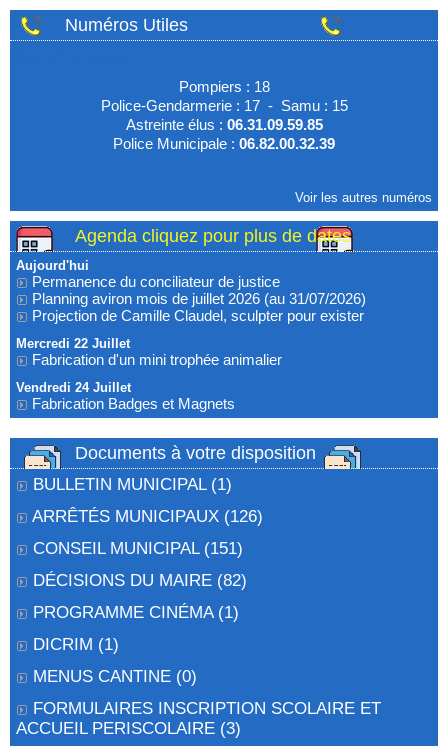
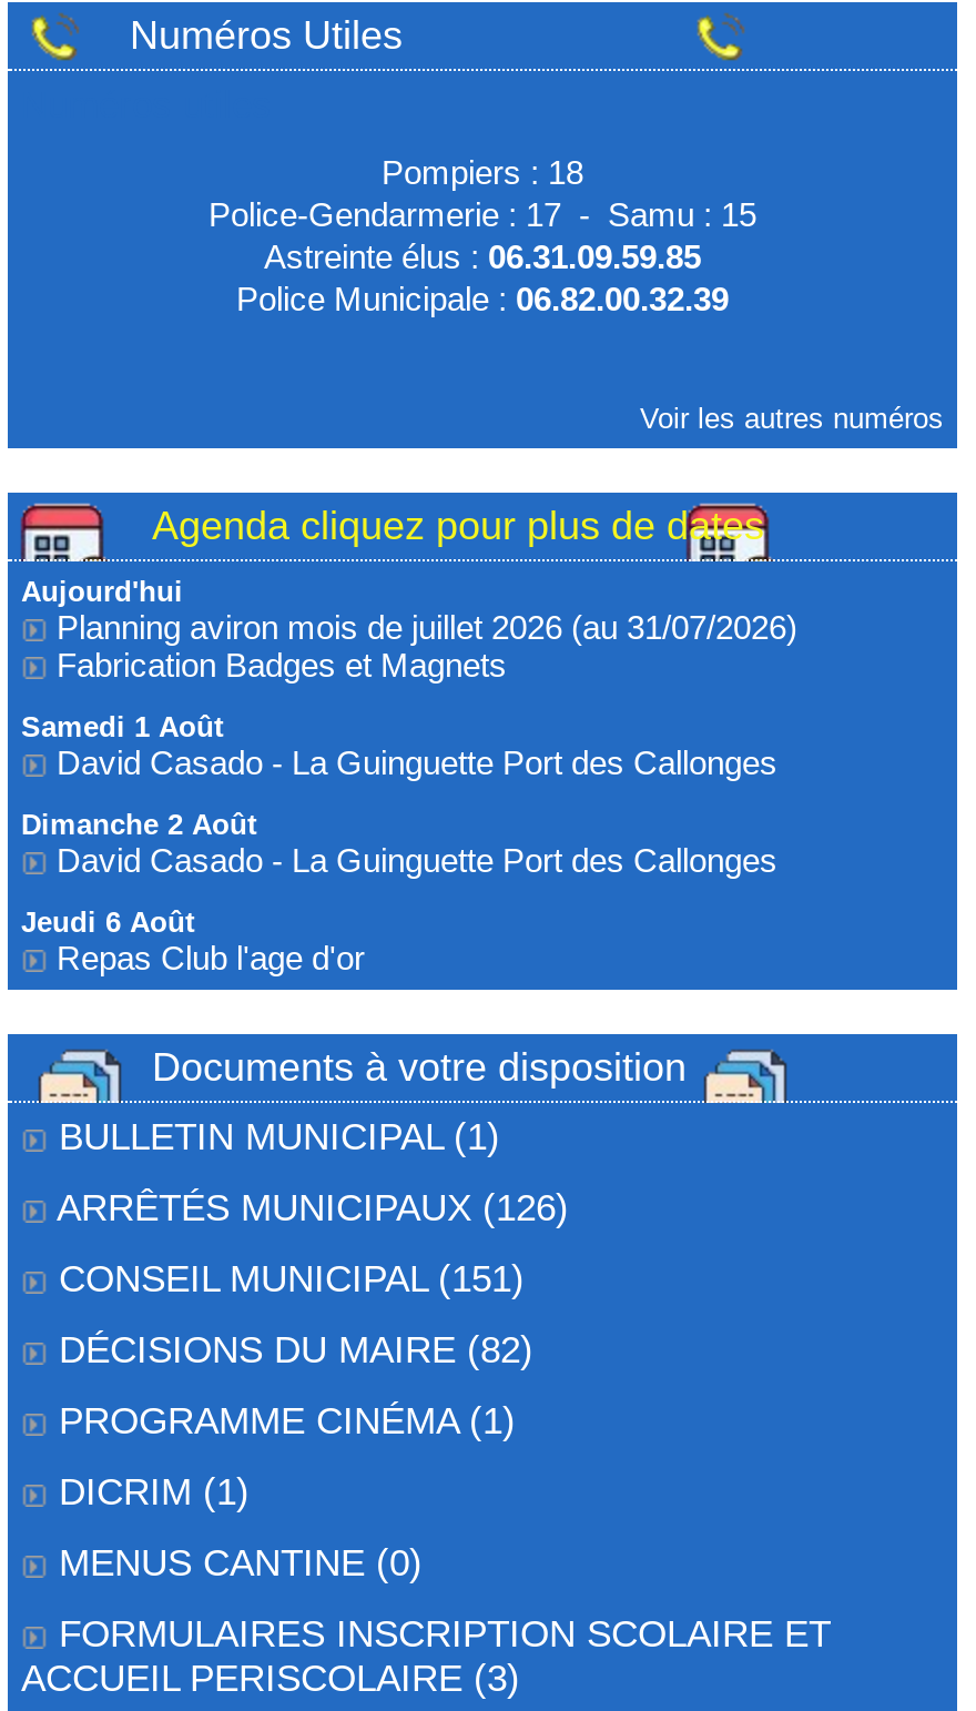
- Permanence du conciliateur de justice

- Projection de Camille Claudel, sculpter pour exister
- Mercredi 22 Juillet
- Fabrication d'un mini trophée animalier
- Vendredi 24 Juillet

moved up: Fabrication Badges et Magnets

+ Samedi 1 Août
+ David Casado - La Guinguette Port des Callonges
+ Dimanche 2 Août
+ David Casado - La Guinguette Port des Callonges
+ Jeudi 6 Août
+ Repas Club l'age d'or
